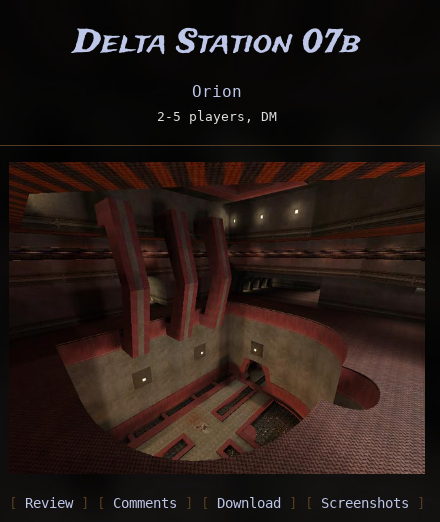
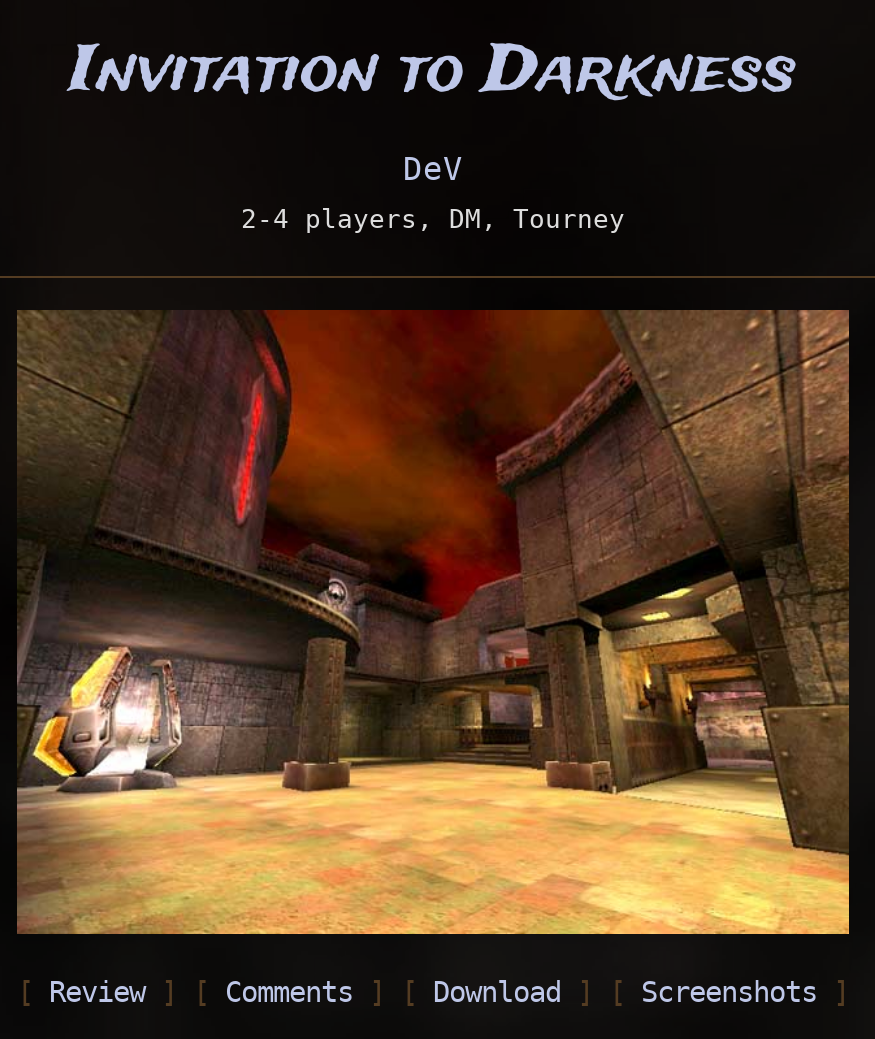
- Delta Station 07b
- Orion
- 2-5 players, DM
+ Invitation to Darkness
+ DeV
+ 2-4 players, DM, Tourney

- [image]
+ [image]
